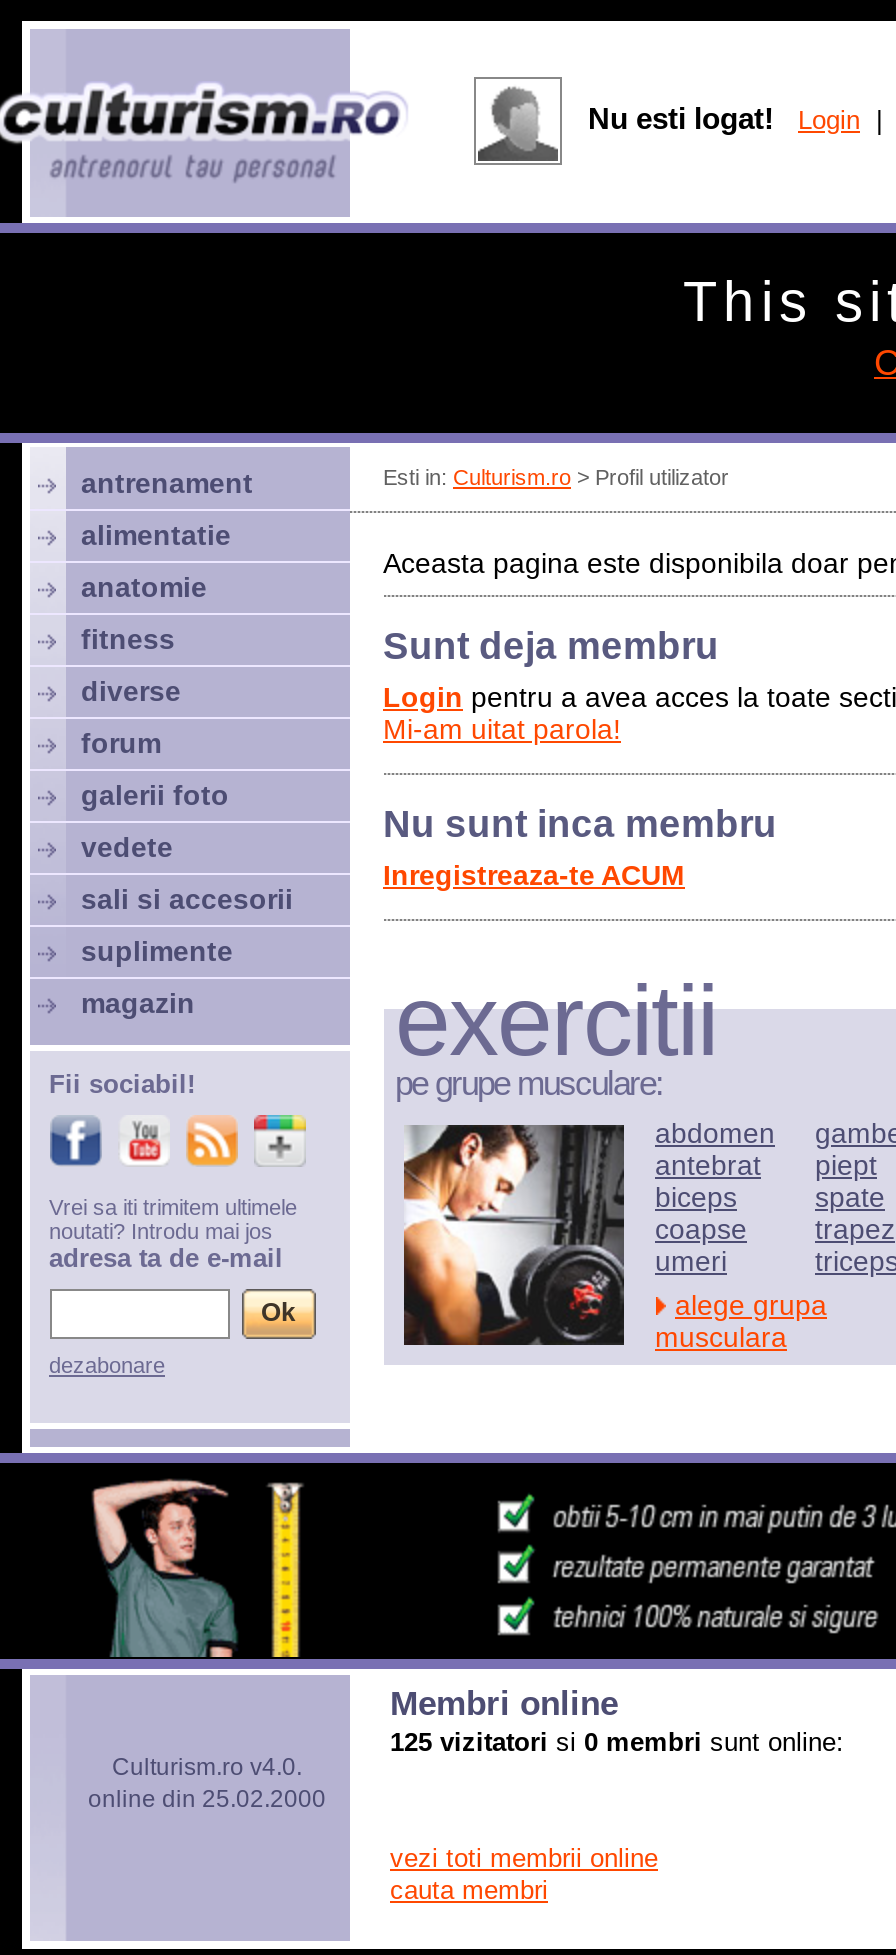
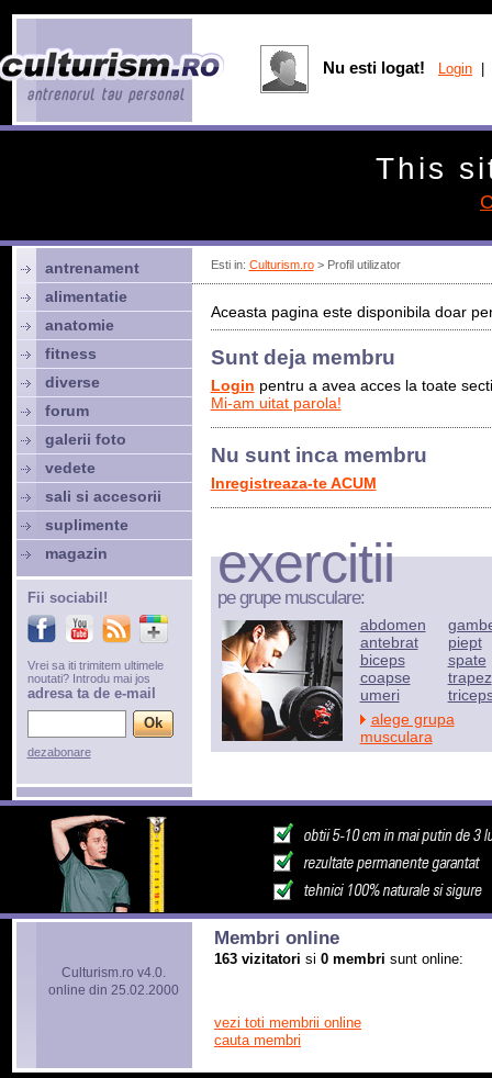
- 125 vizitatori si 0 membri sunt online:
+ 163 vizitatori si 0 membri sunt online:
